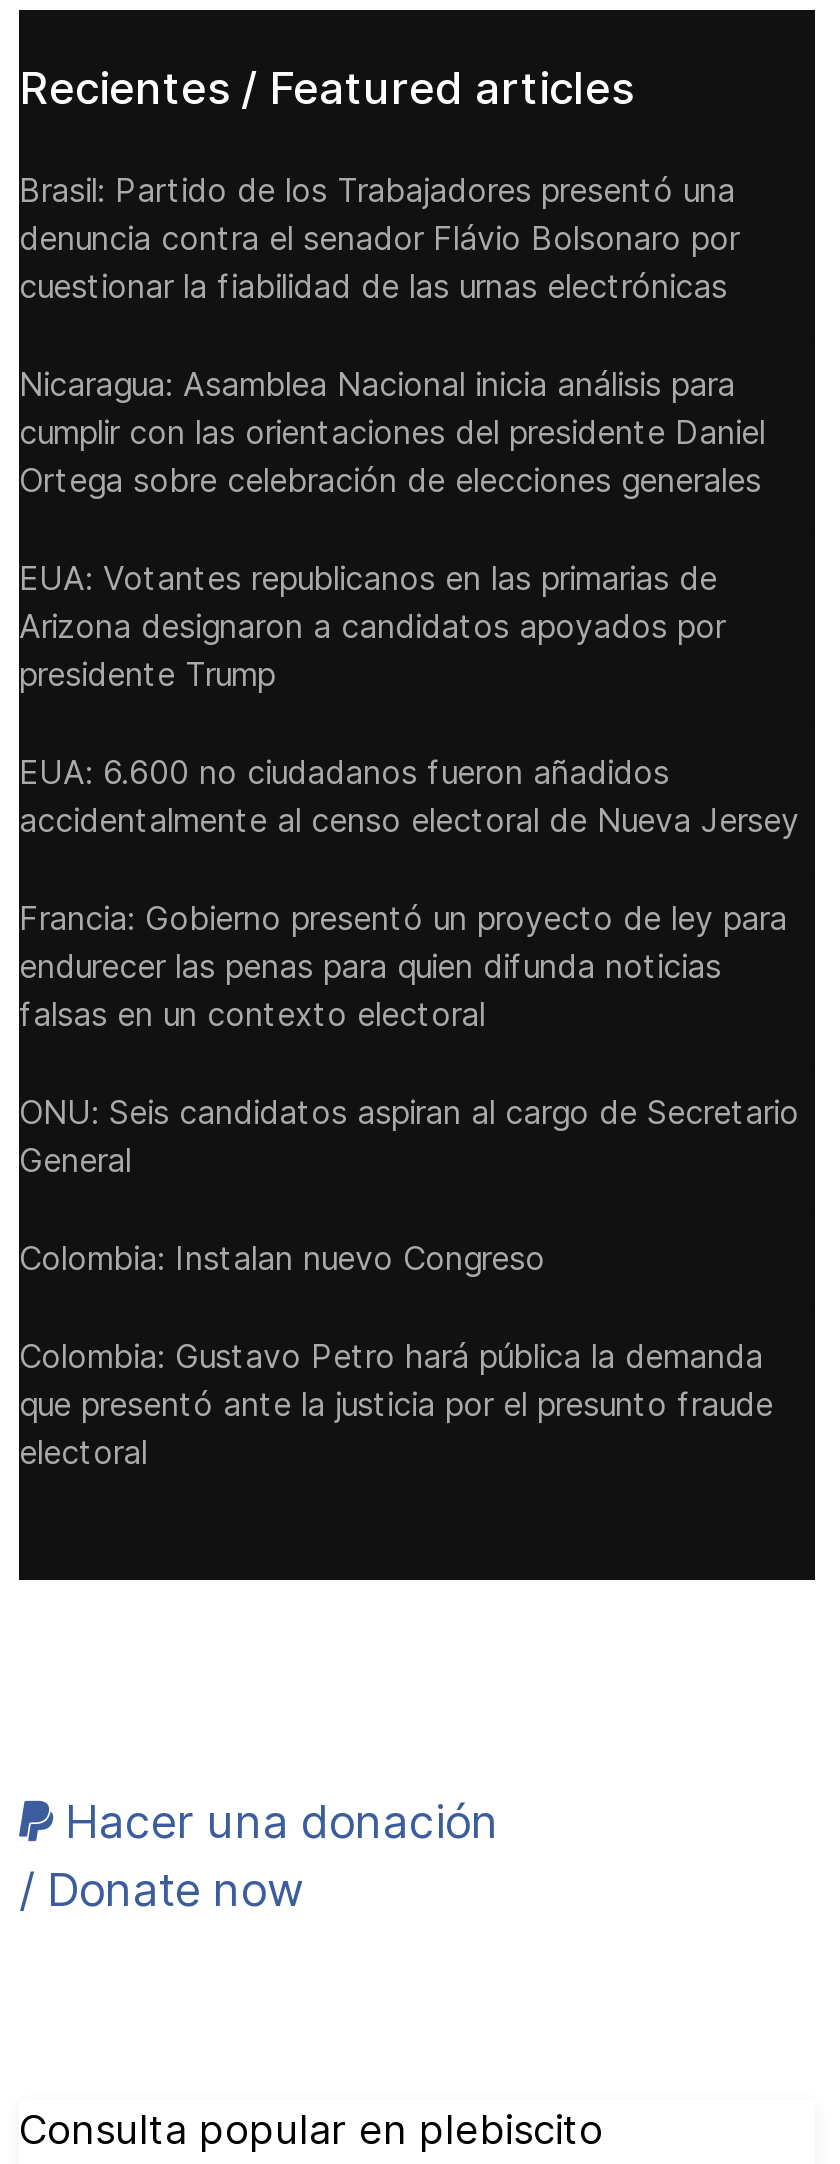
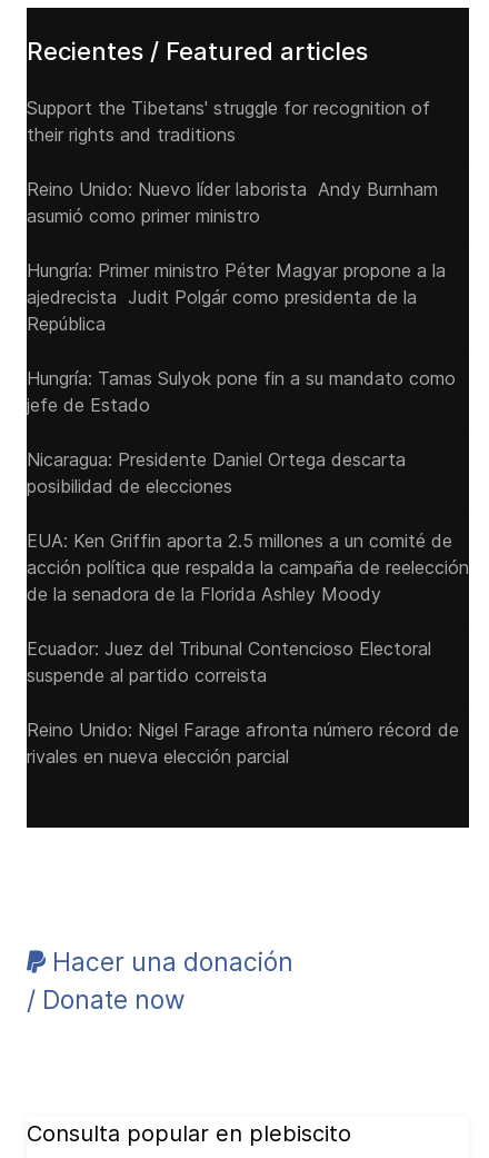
- Brasil: Partido de los Trabajadores presentó una
- denuncia contra el senador Flávio Bolsonaro por
- cuestionar la fiabilidad de las urnas electrónicas
+ Support the Tibetans' struggle for recognition of
+ their rights and traditions

- Nicaragua: Asamblea Nacional inicia análisis para
- cumplir con las orientaciones del presidente Daniel
- Ortega sobre celebración de elecciones generales
+ Reino Unido: Nuevo líder laborista Andy Burnham
+ asumió como primer ministro

- EUA: Votantes republicanos en las primarias de
- Arizona designaron a candidatos apoyados por
- presidente Trump
+ Hungría: Primer ministro Péter Magyar propone a la
+ ajedrecista Judit Polgár como presidenta de la
+ República

- EUA: 6.600 no ciudadanos fueron añadidos
- accidentalmente al censo electoral de Nueva Jersey
+ Hungría: Tamas Sulyok pone fin ‌a su mandato como
+ jefe de Estado

- Francia: Gobierno presentó un proyecto de ley para
- endurecer las penas para quien difunda noticias
- falsas en un contexto electoral
+ Nicaragua: Presidente Daniel Ortega descarta
+ posibilidad de elecciones

- ONU: Seis candidatos aspiran al cargo de Secretario
- General
+ EUA: Ken Griffin aporta 2.5 millones a un comité de
+ acción política que respalda la campaña de reelección
+ de la senadora de la Florida Ashley Moody

- Colombia: Instalan nuevo Congreso
+ Ecuador: Juez del Tribunal Contencioso Electoral
+ suspende al partido correista

- Colombia: Gustavo Petro hará pública la demanda
- que presentó ante la justicia por el presunto fraude
- electoral
+ Reino Unido: Nigel Farage afronta número récord de
+ rivales en nueva elección parcial
